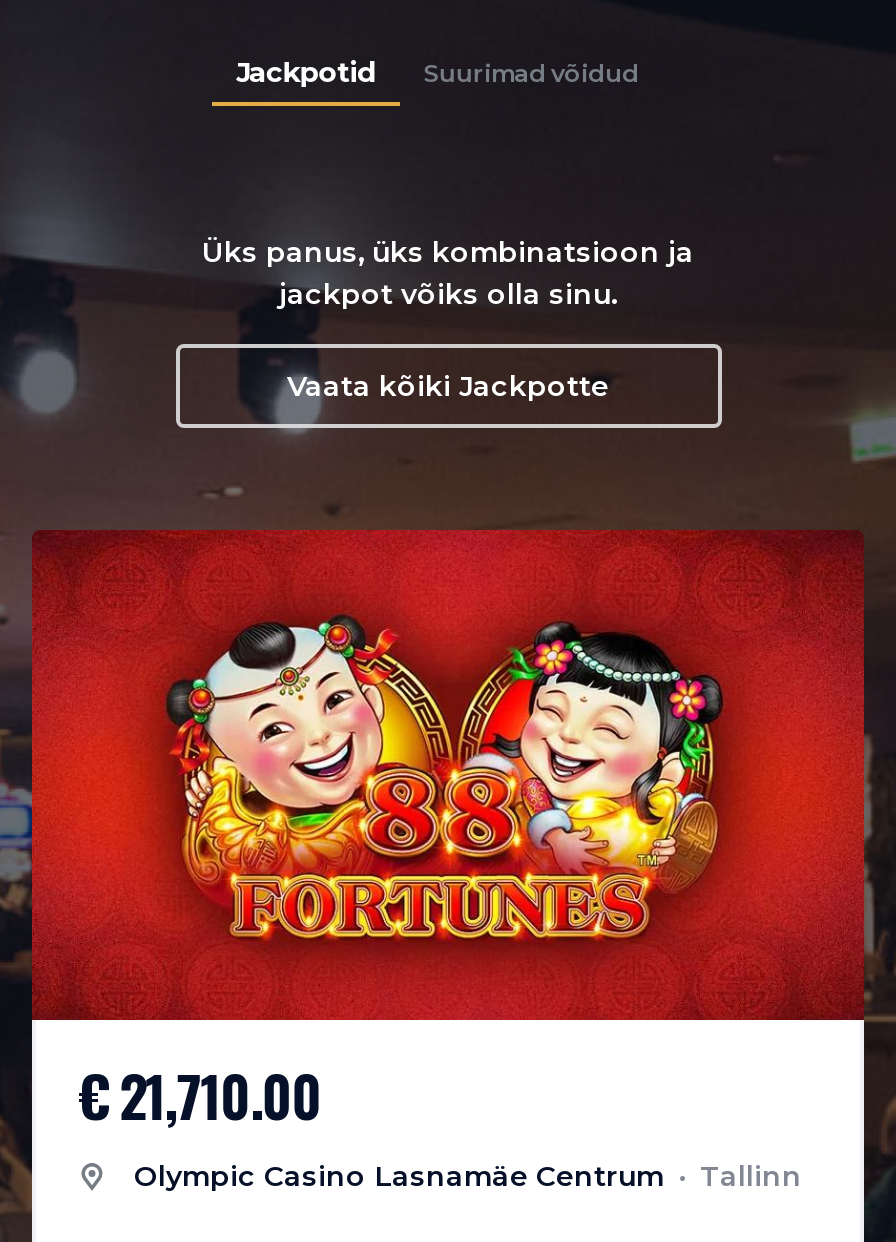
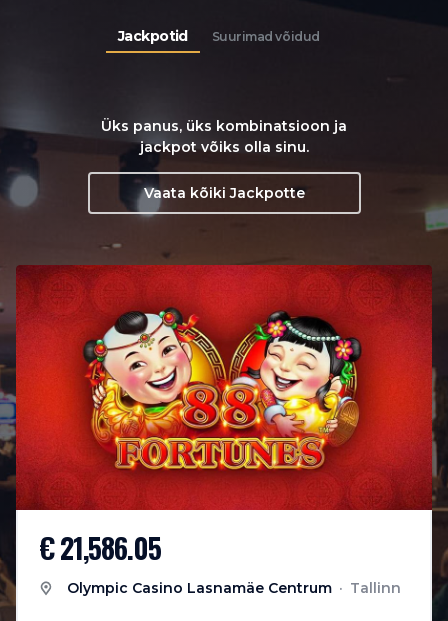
- € 21,710.00
+ € 21,586.05
